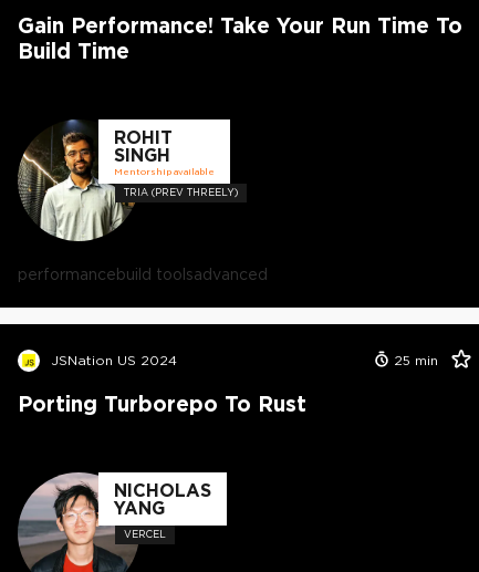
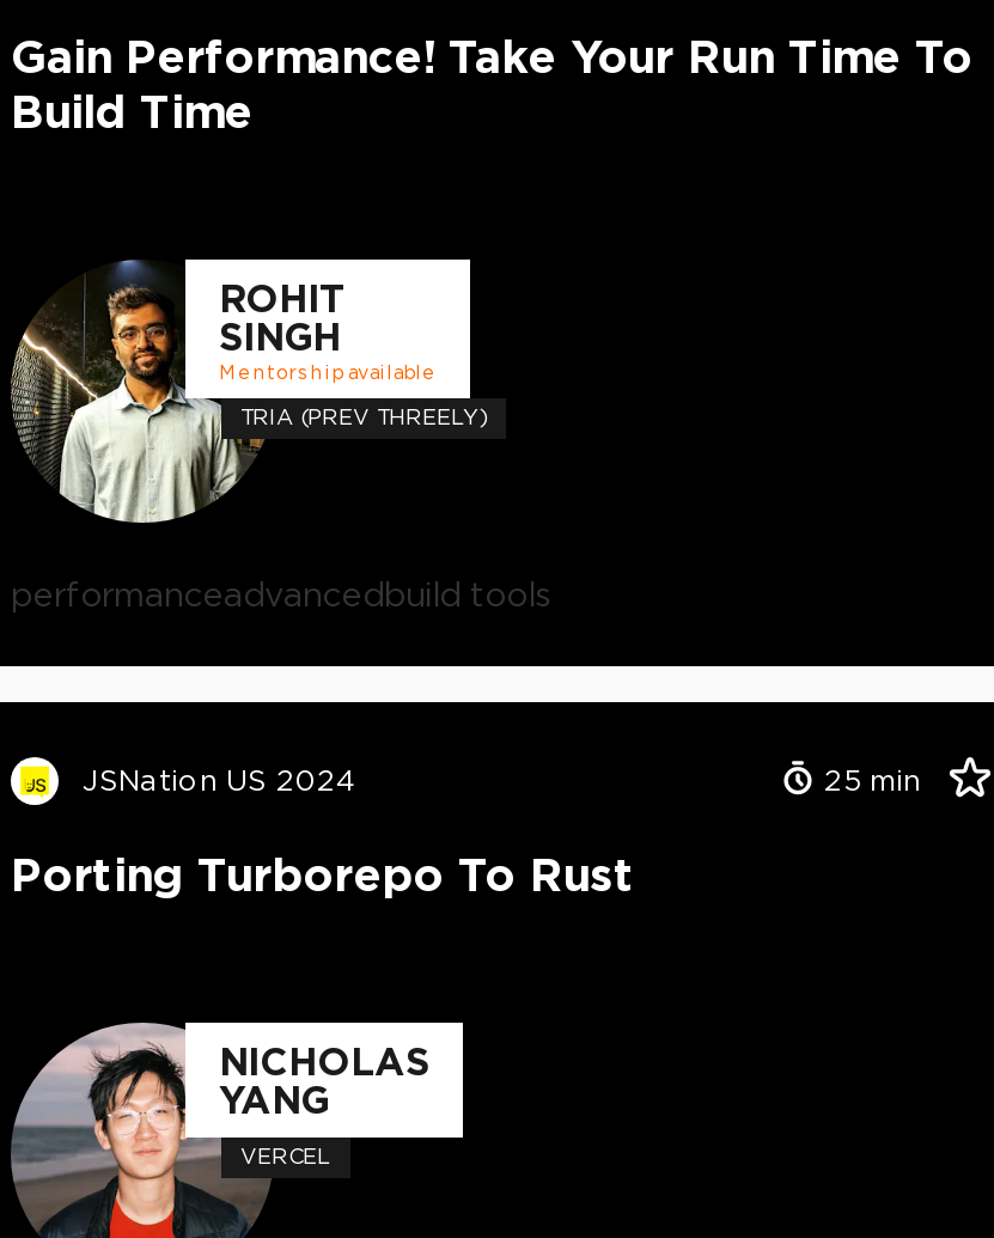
- performancebuild toolsadvanced
+ performanceadvancedbuild tools
